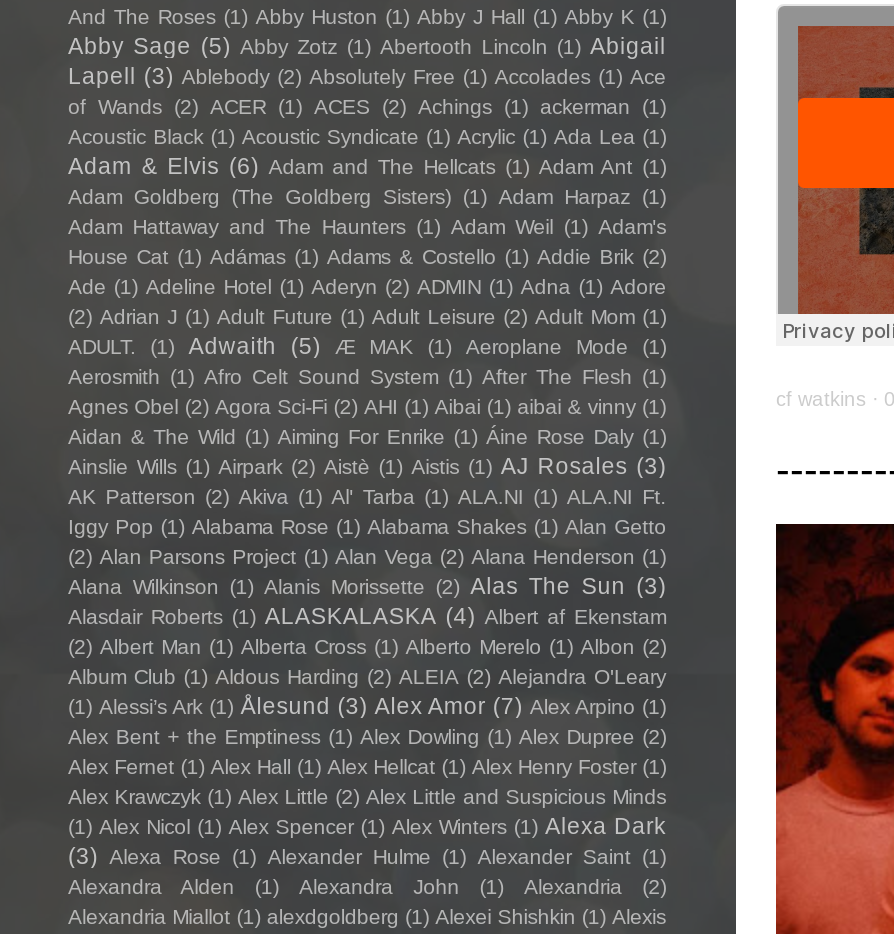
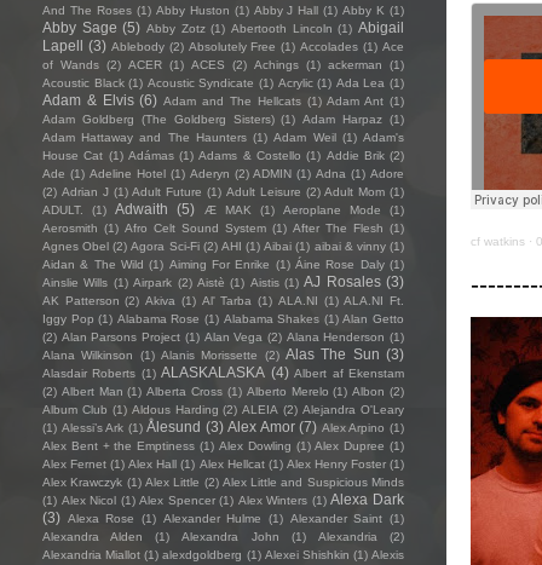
- Alex Bent + the Emptiness (1) Alex Dowling (1) Alex Dupree (2)
+ Alex Bent + the Emptiness (1) Alex Dowling (1) Alex Dupree (1)
